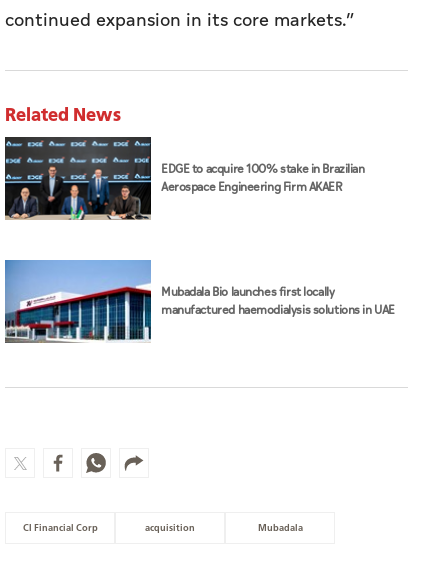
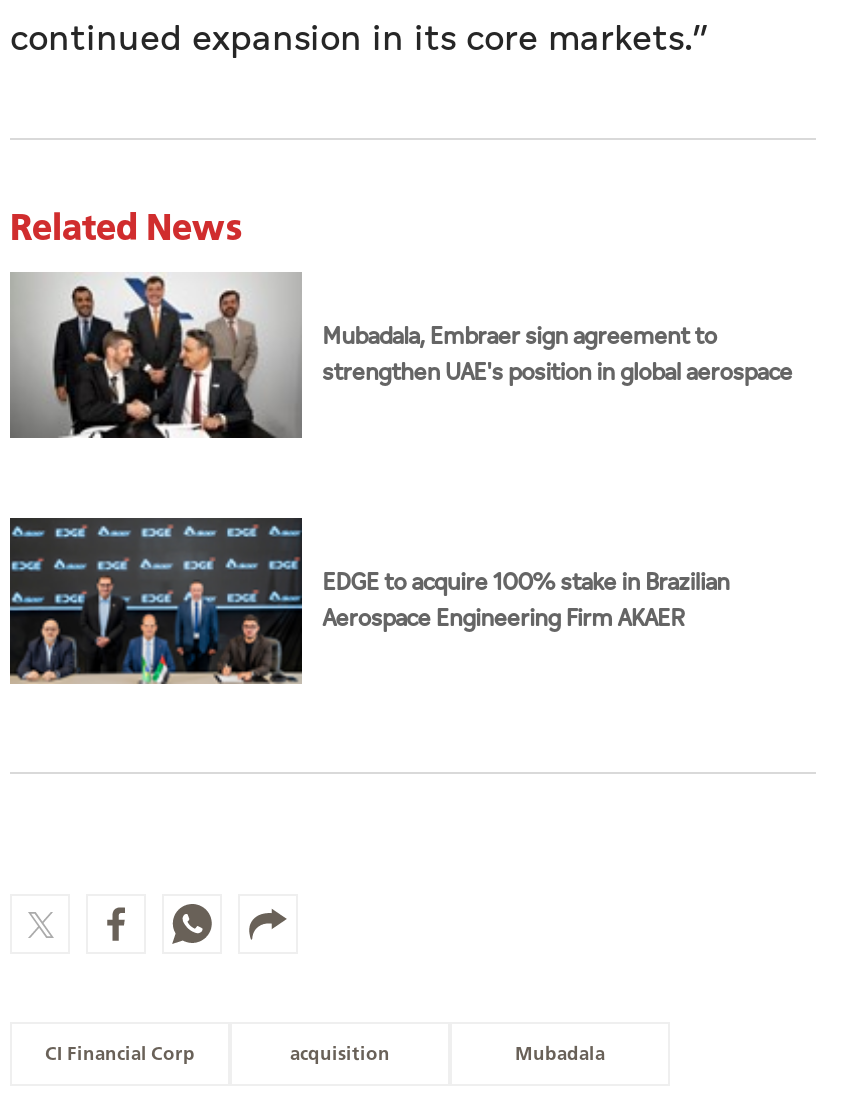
+ [image]
+ Mubadala, Embraer sign agreement to
+ strengthen UAE's position in global aerospace

moved down: [image] | EDGE to acquire 100% stake in Brazilian | Aerospace Engineering Firm AKAER

- [image]
- Mubadala Bio launches first locally
- manufactured haemodialysis solutions in UAE
